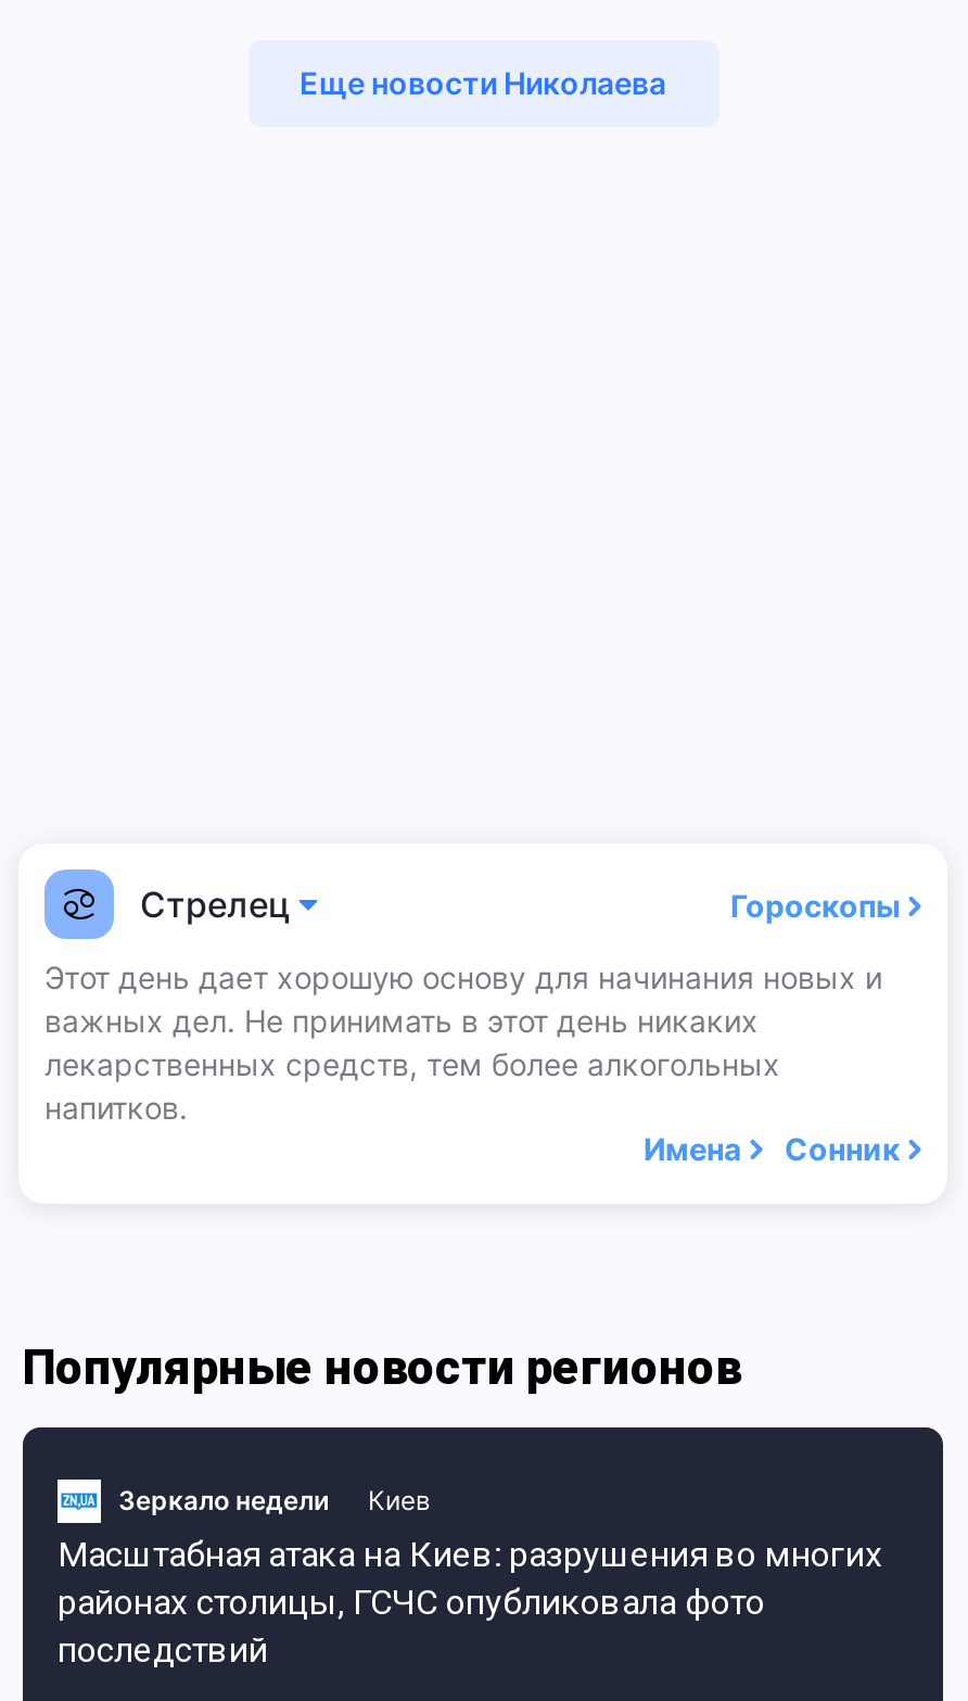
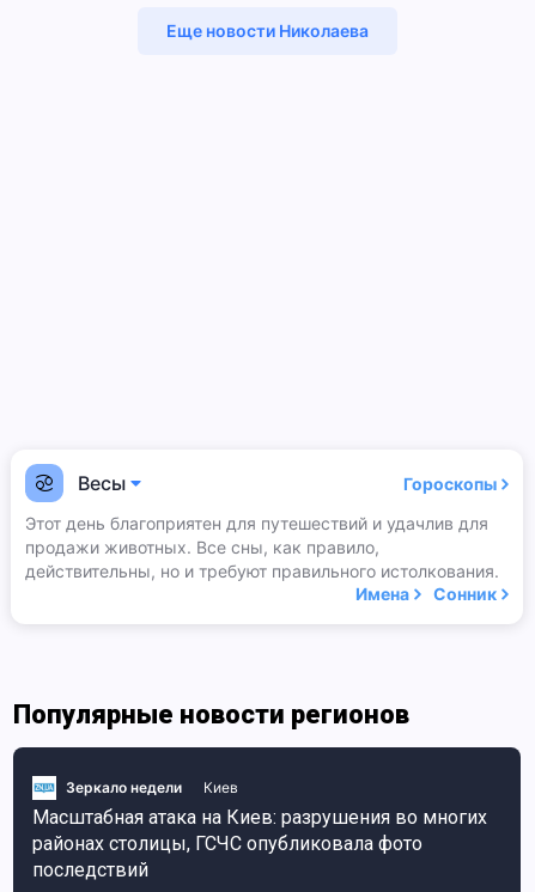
- Стрелец
+ Весы

- Этот день дает хорошую основу для начинания новых и
- важных дел. Не принимать в этот день никаких
- лекарственных средств, тем более алкогольных
- напитков.
+ Этот день благоприятен для путешествий и удачлив для
+ продажи животных. Все сны, как правило,
+ действительны, но и требуют правильного истолкования.
